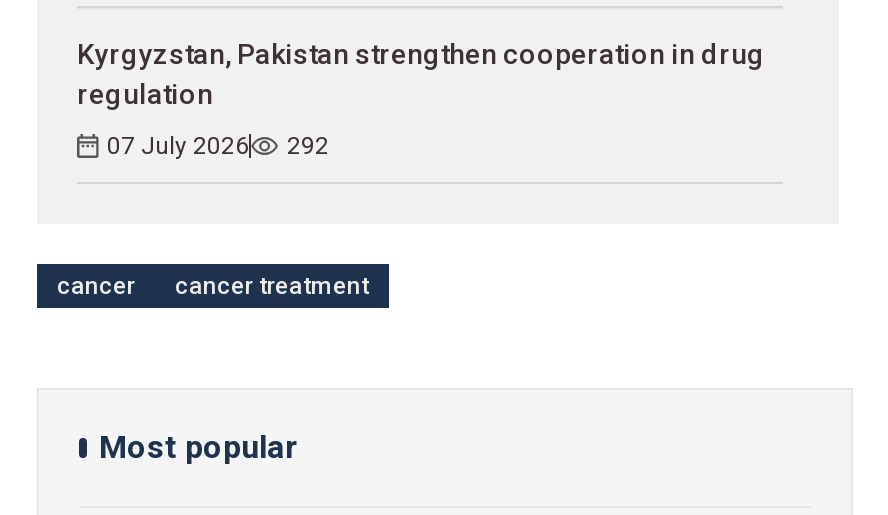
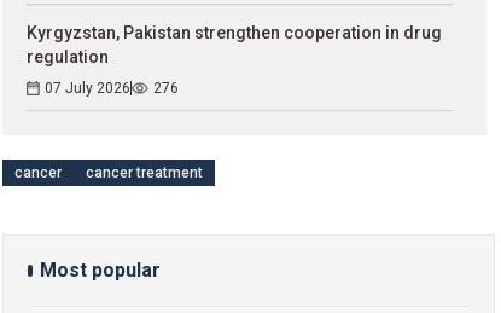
- 07 July 2026 292
+ 07 July 2026 276
